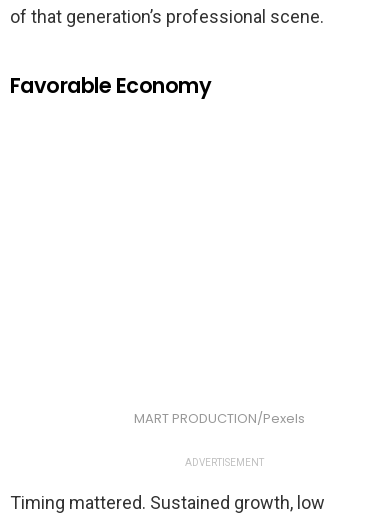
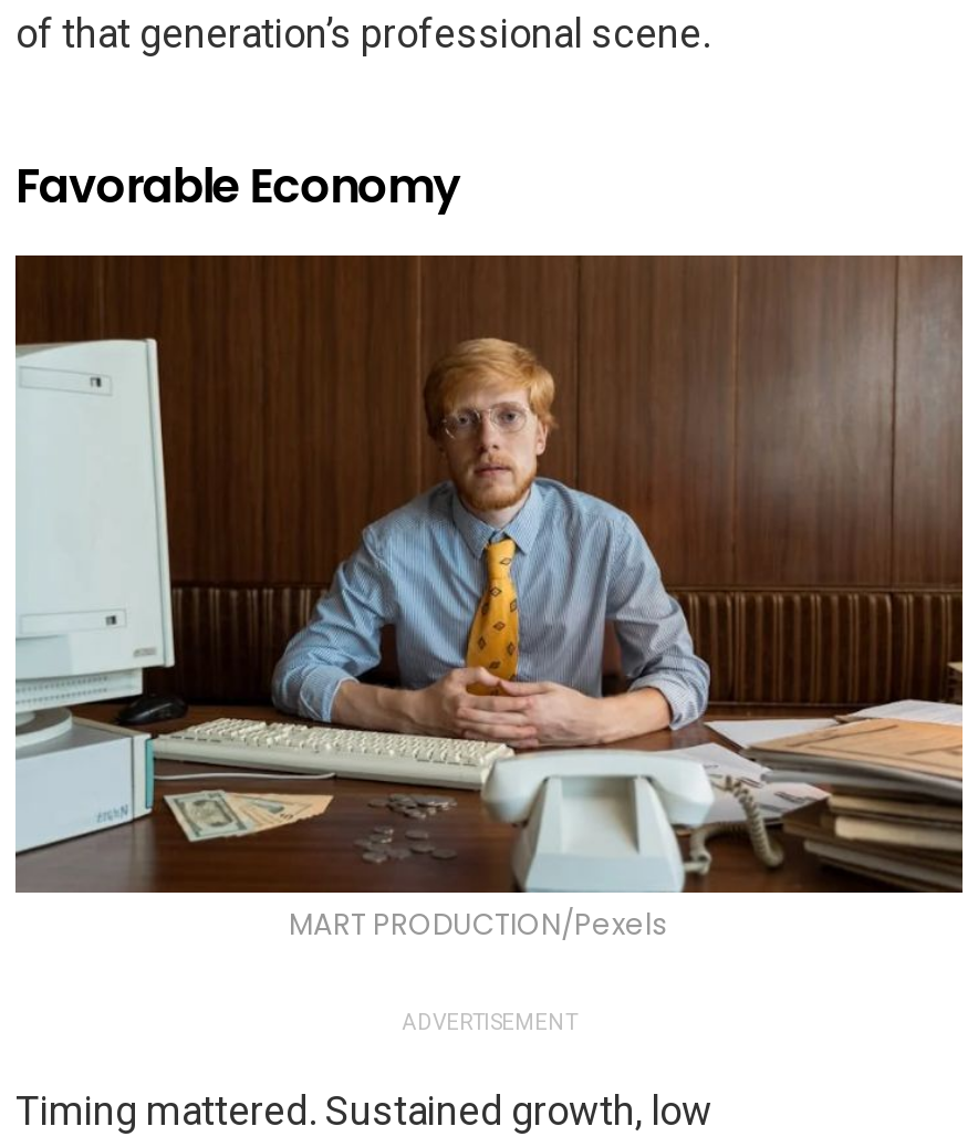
+ [image]
